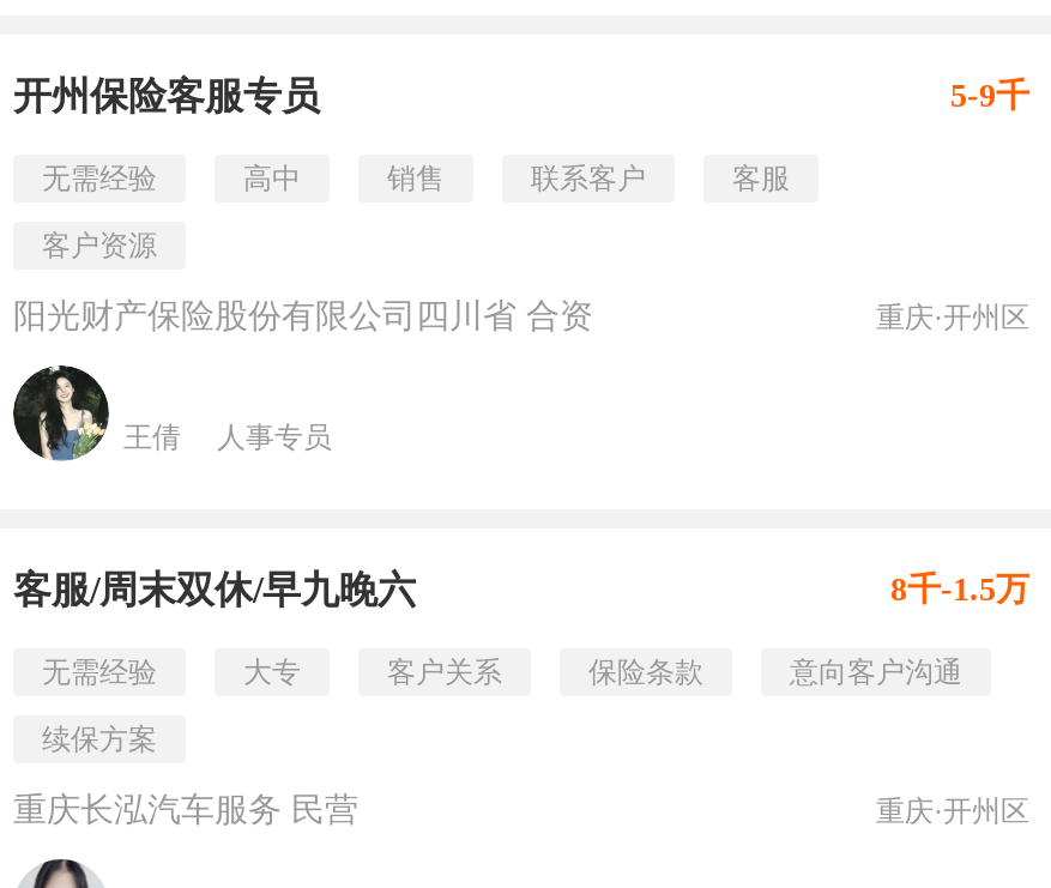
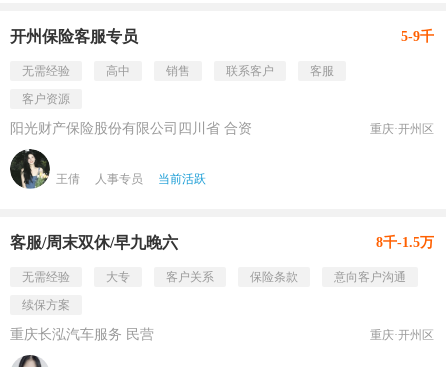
+ 当前活跃
